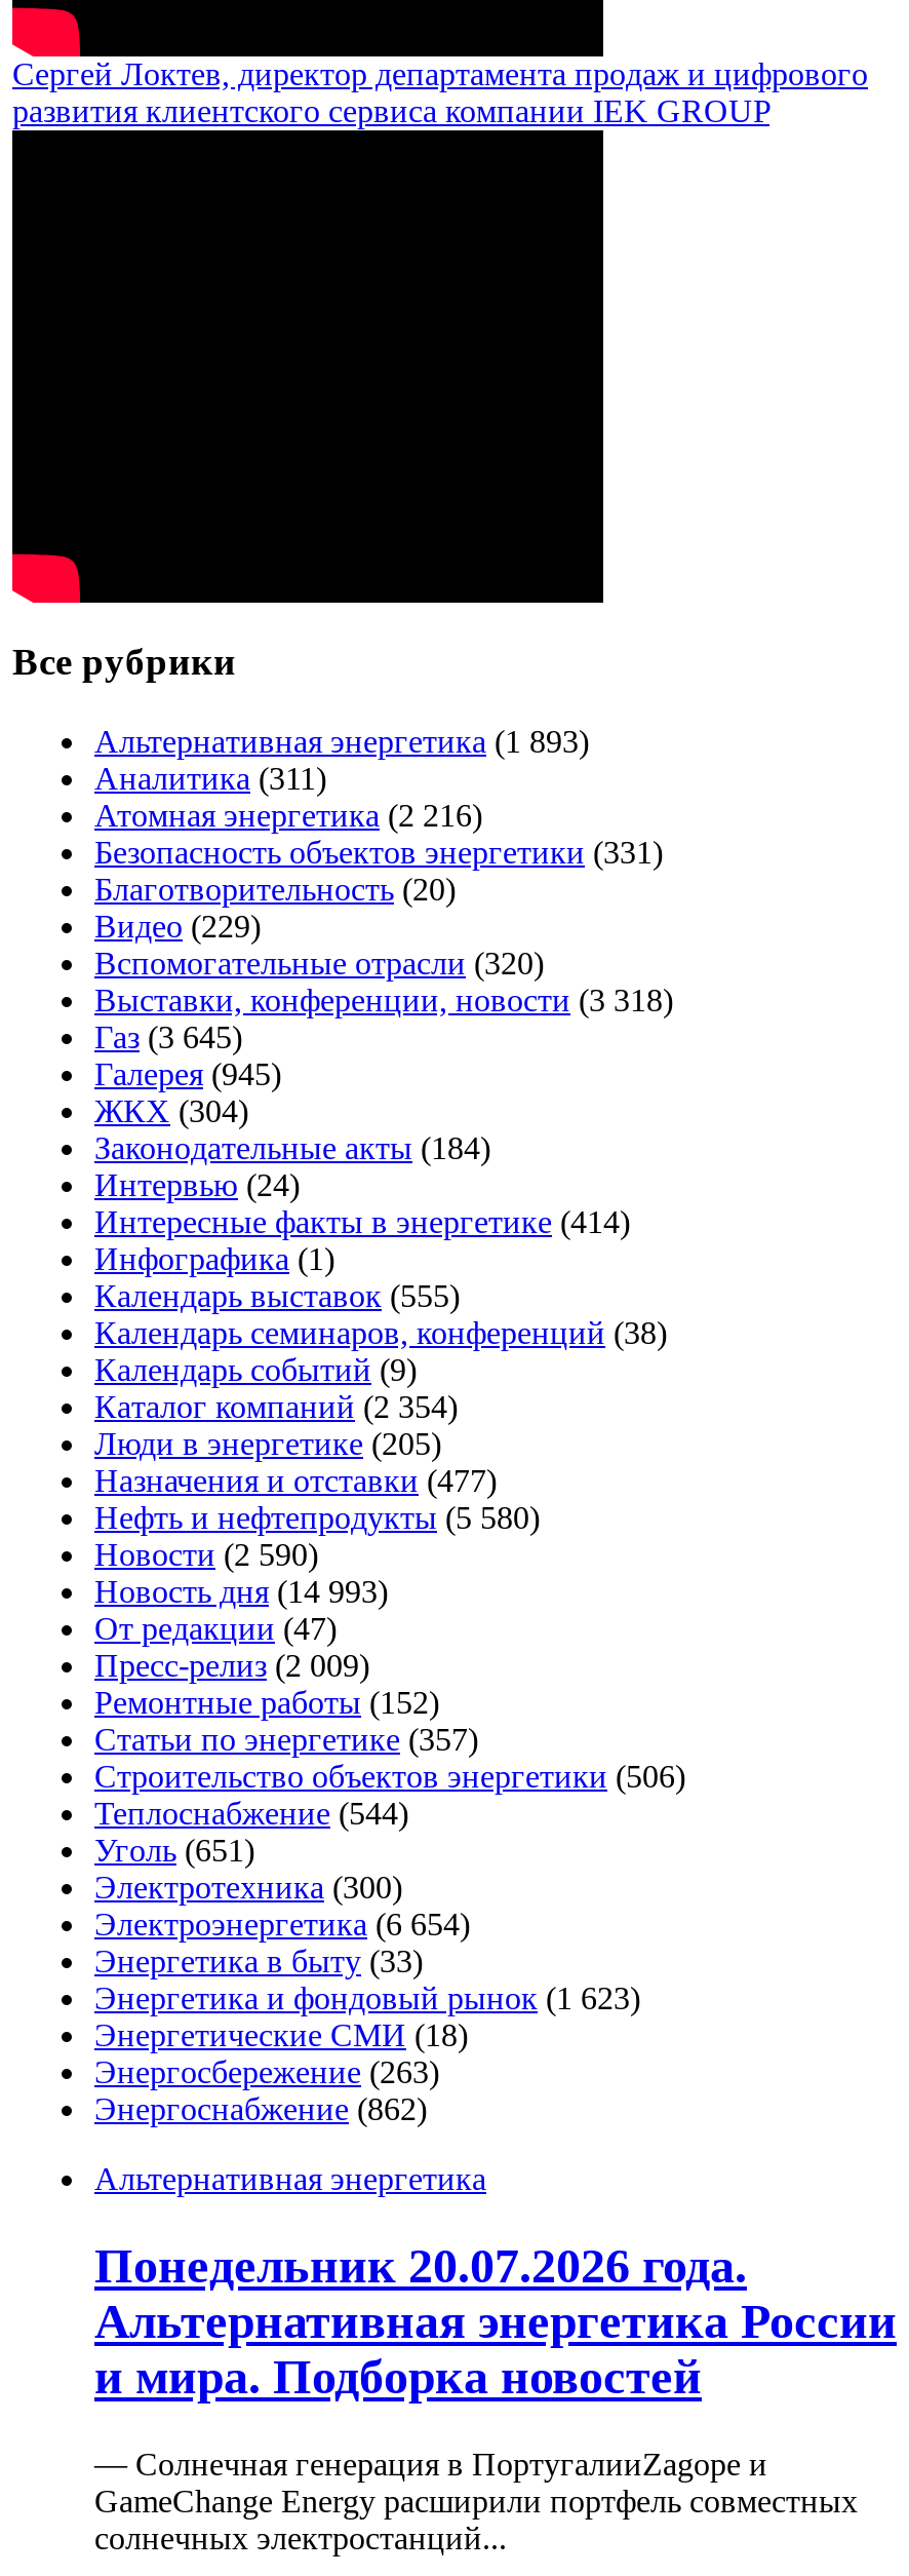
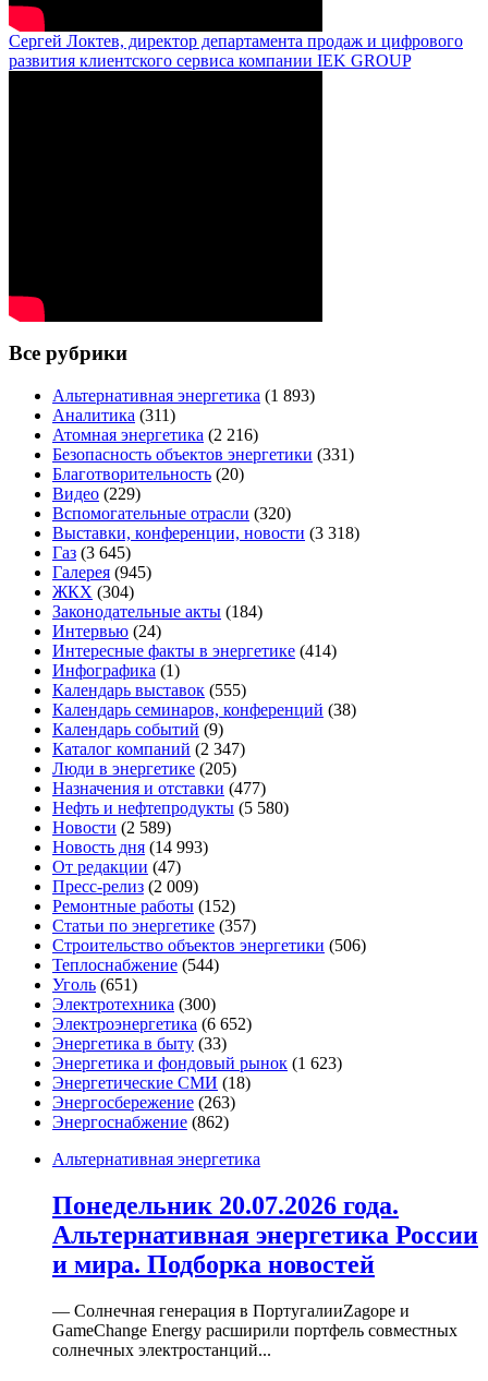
- Каталог компаний (2 354)
+ Каталог компаний (2 347)

- Новости (2 590)
+ Новости (2 589)

- Электроэнергетика (6 654)
+ Электроэнергетика (6 652)
